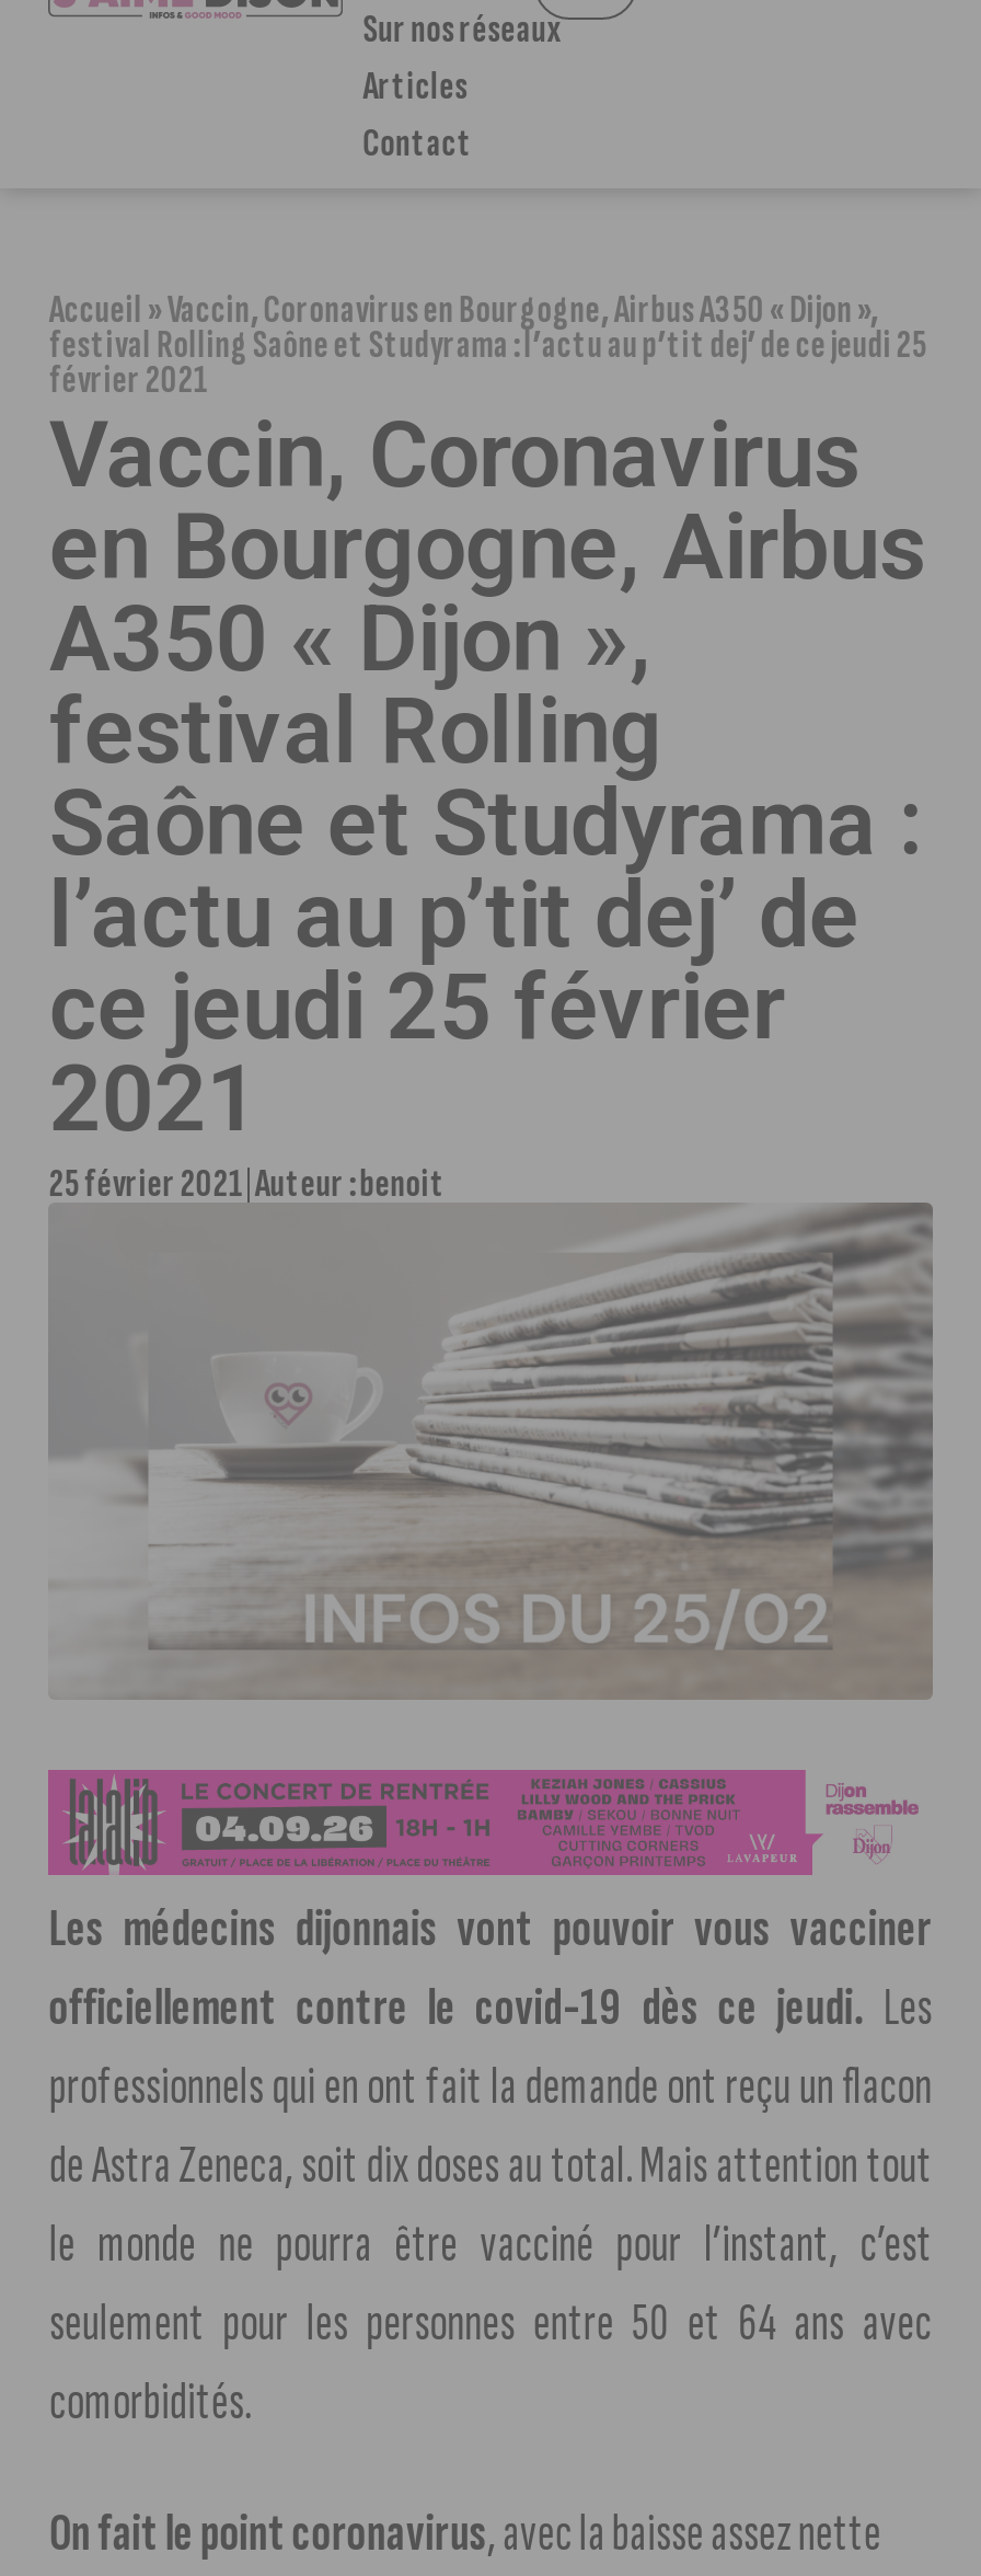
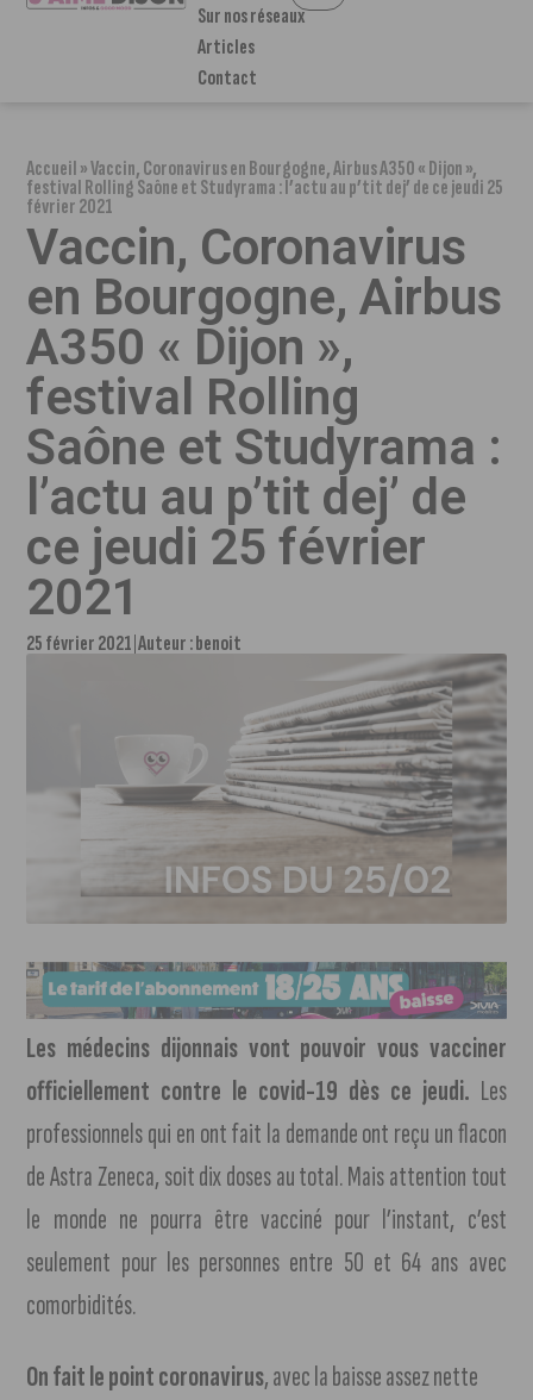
- [image]
+ [image]
